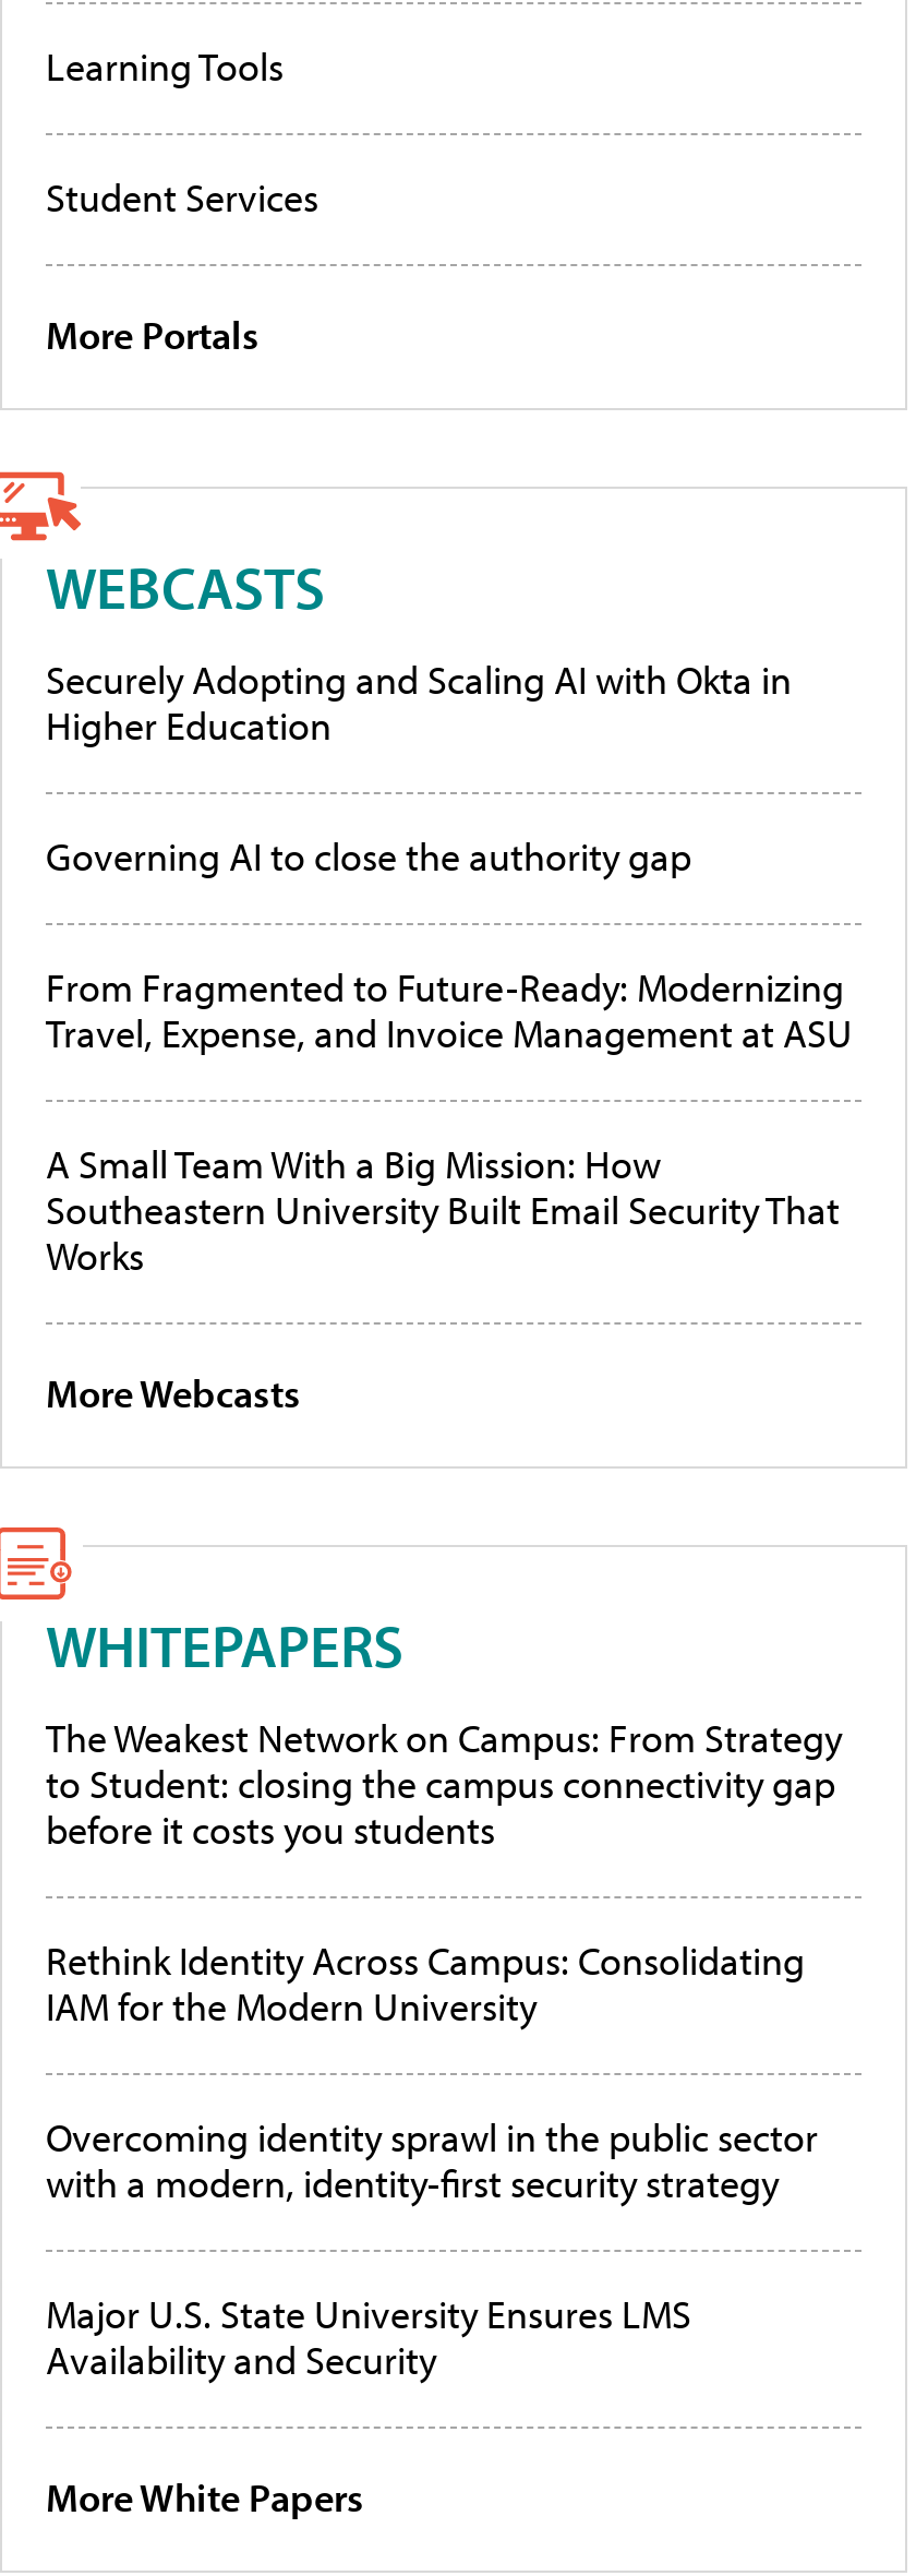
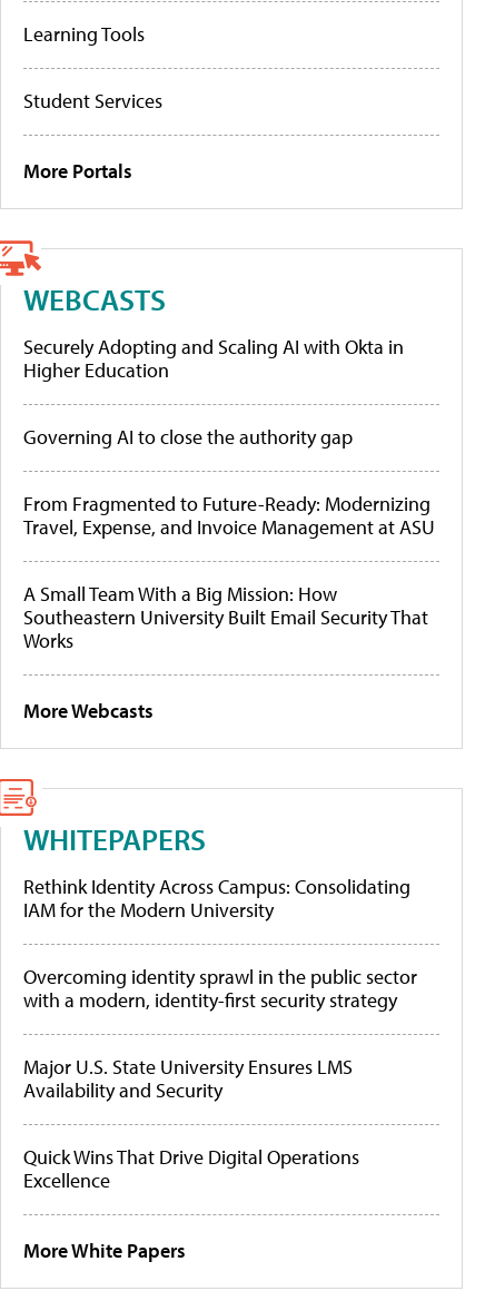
- The Weakest Network on Campus: From Strategy
- to Student: closing the campus connectivity gap
- before it costs you students

moved up: Rethink Identity Across Campus: Consolidating | IAM for the Modern University | Overcoming identity sprawl in the public sector | with a modern, identity-first security strategy | Major U.S. State University Ensures LMS | Availability and Security

+ Quick Wins That Drive Digital Operations
+ Excellence
